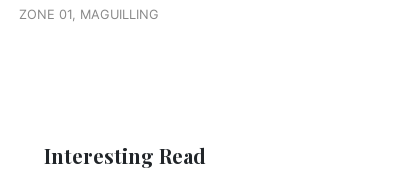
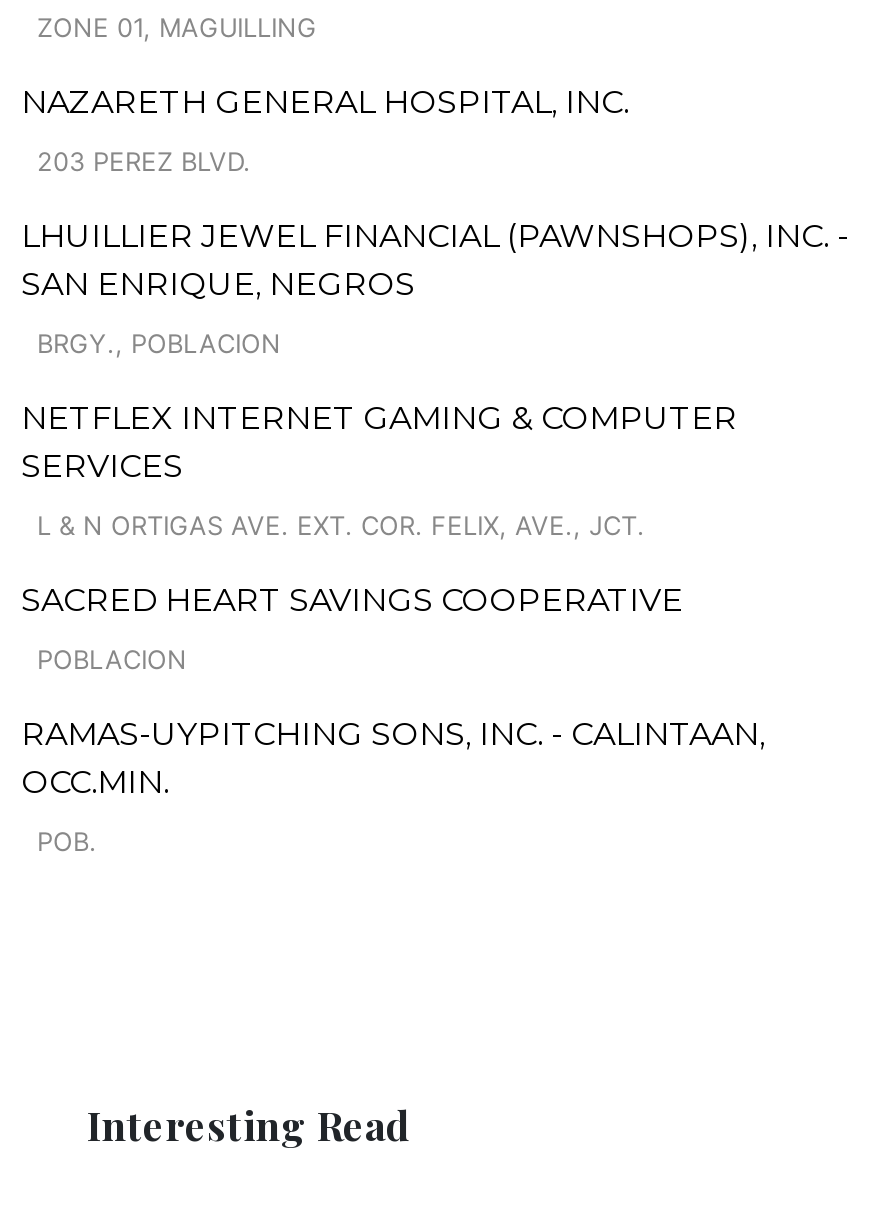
+ NAZARETH GENERAL HOSPITAL, INC.
+ 203 PEREZ BLVD.
+ LHUILLIER JEWEL FINANCIAL (PAWNSHOPS), INC. -
+ SAN ENRIQUE, NEGROS
+ BRGY., POBLACION
+ NETFLEX INTERNET GAMING & COMPUTER
+ SERVICES
+ L & N ORTIGAS AVE. EXT. COR. FELIX, AVE., JCT.
+ SACRED HEART SAVINGS COOPERATIVE
+ POBLACION
+ RAMAS-UYPITCHING SONS, INC. - CALINTAAN,
+ OCC.MIN.
+ POB.
